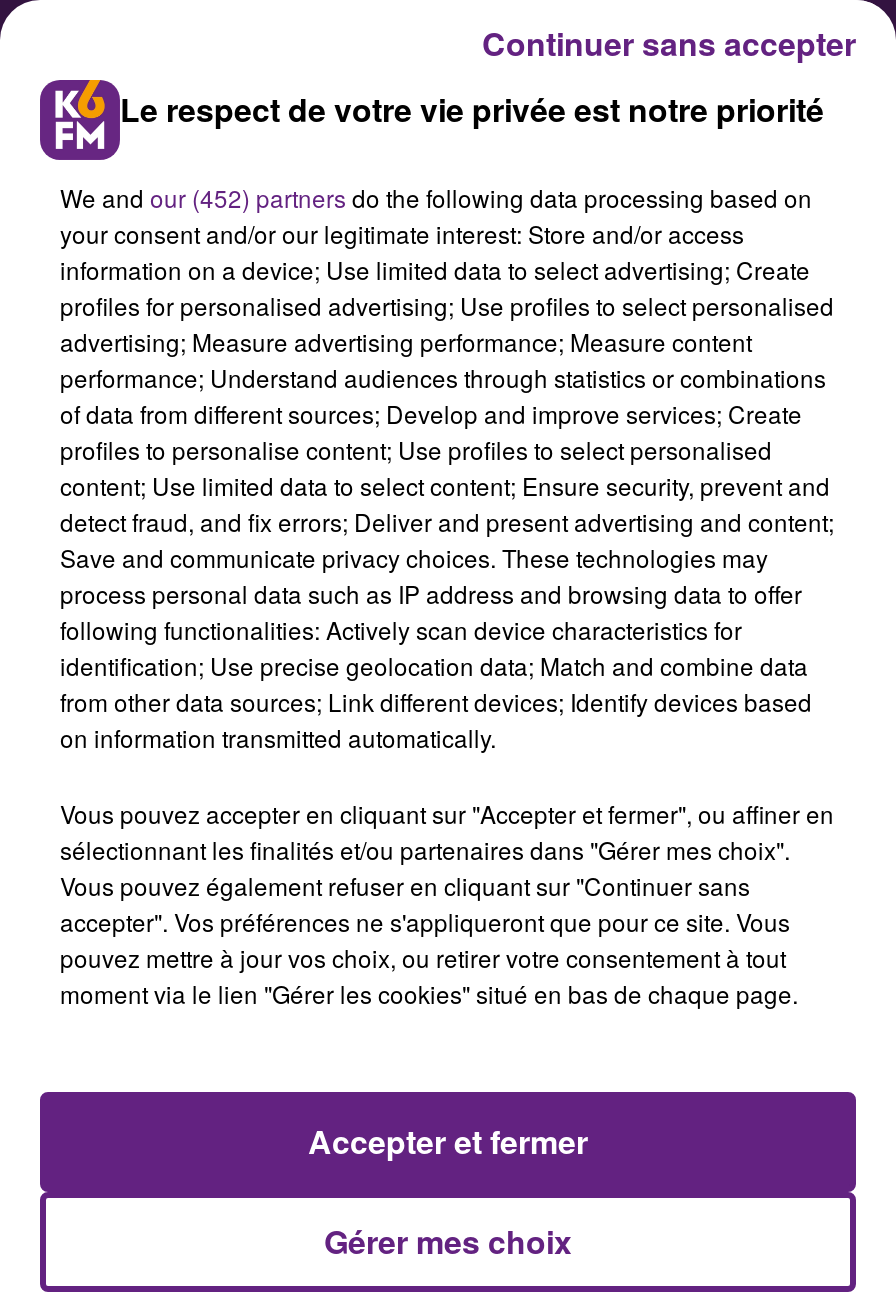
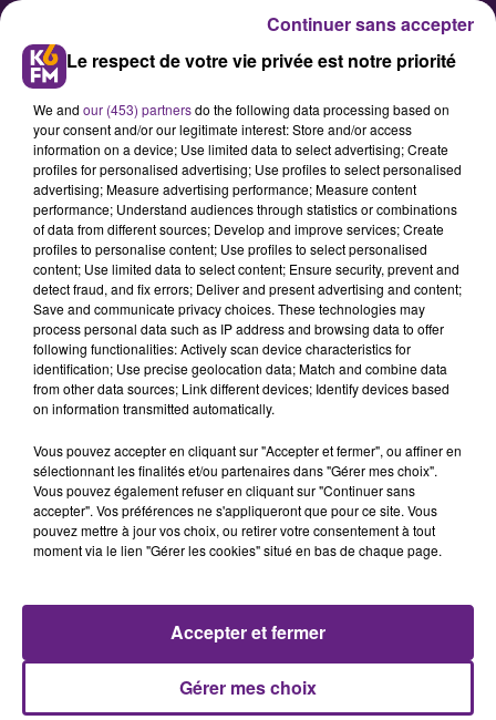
- We and our (452) partners do the following data processing based on
+ We and our (453) partners do the following data processing based on
